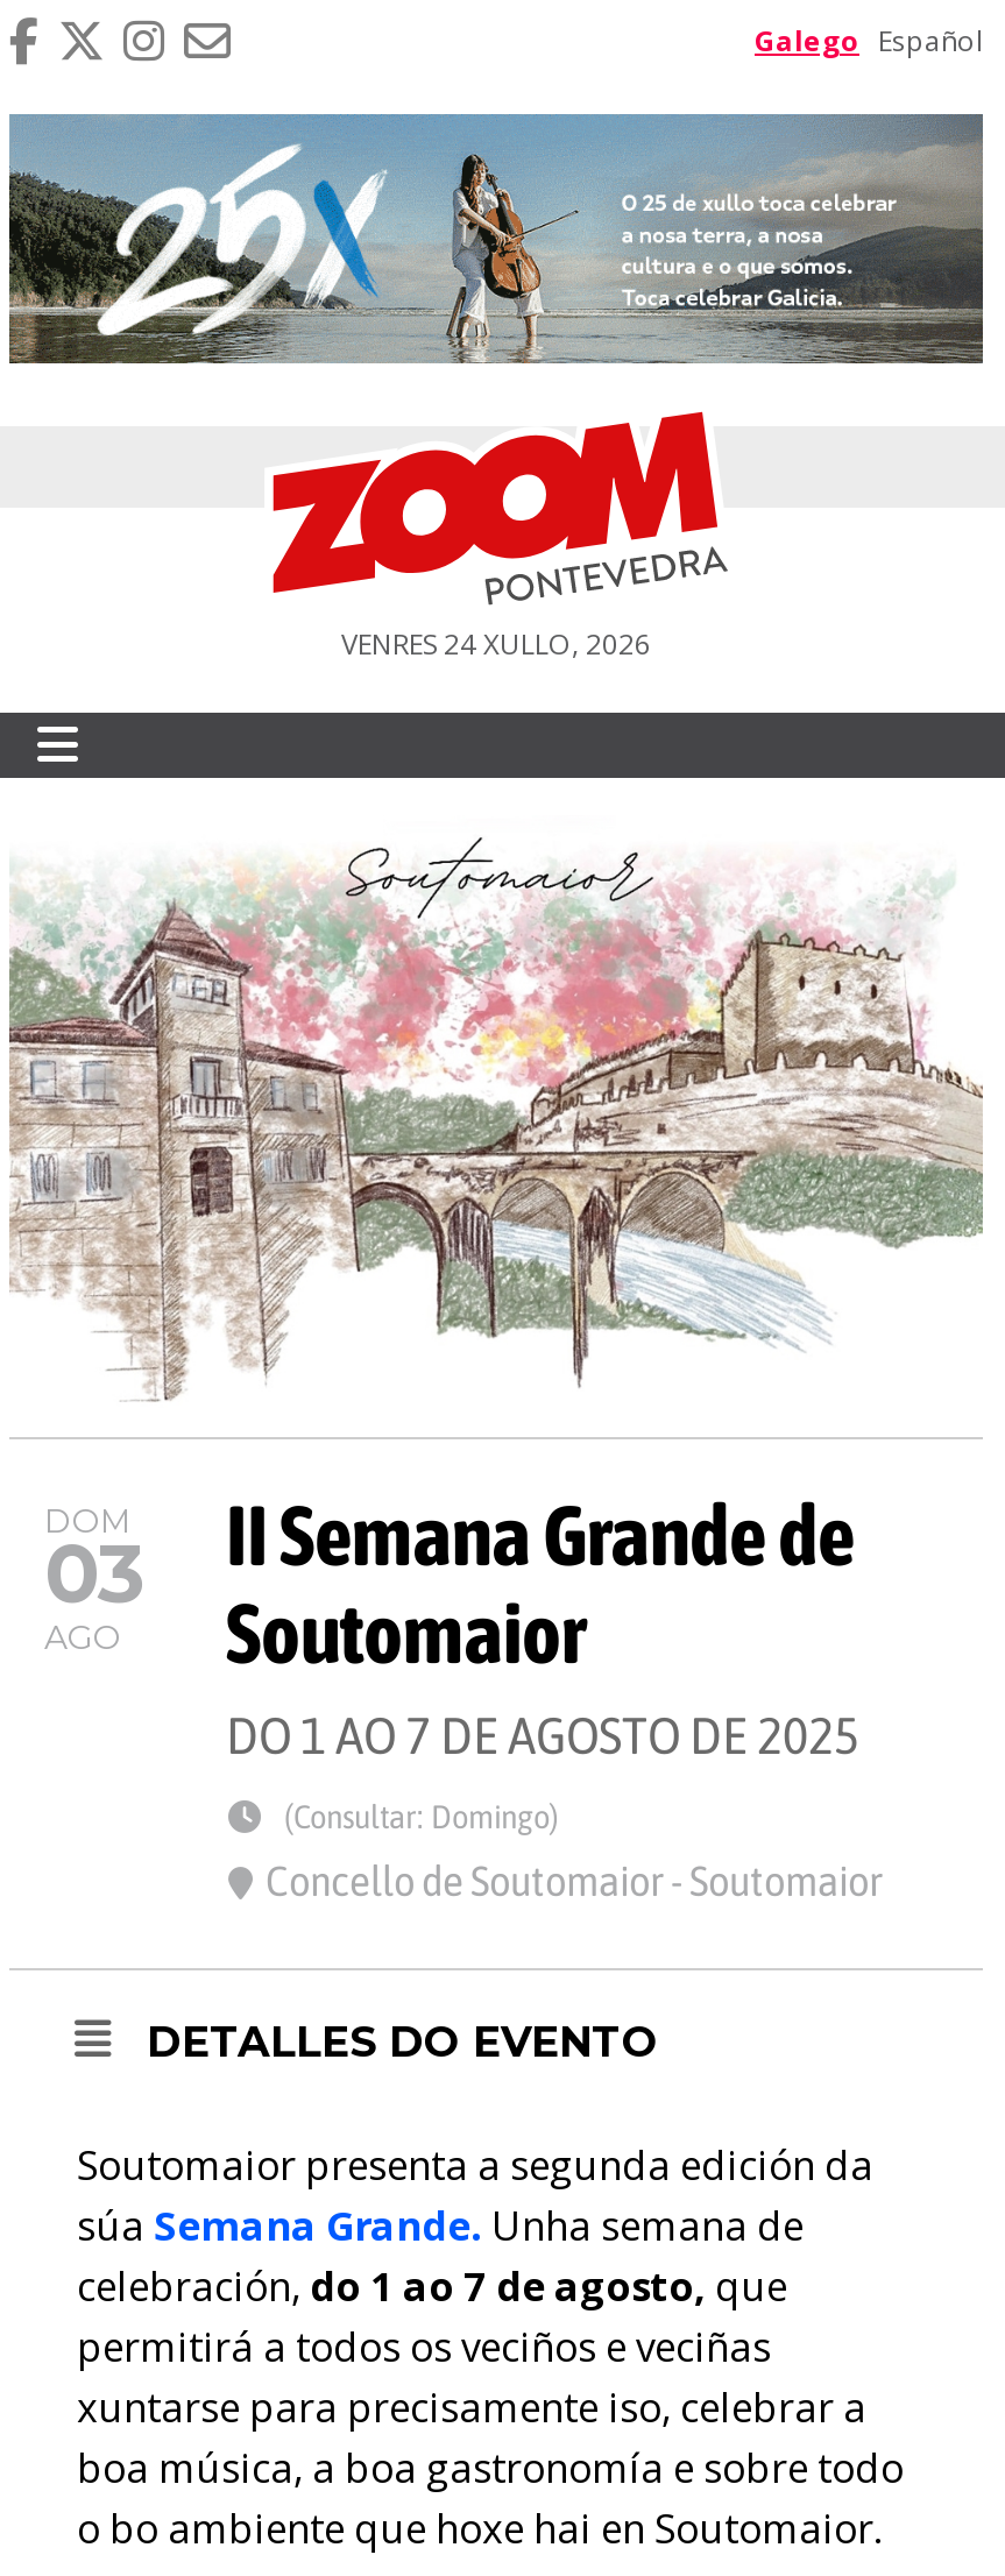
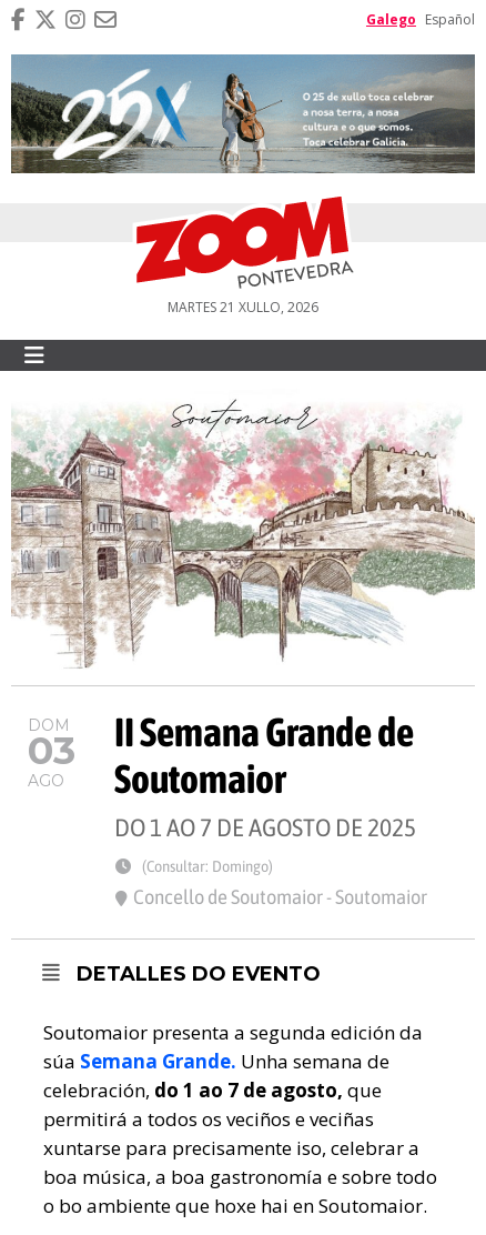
- VENRES 24 XULLO, 2026
+ MARTES 21 XULLO, 2026
